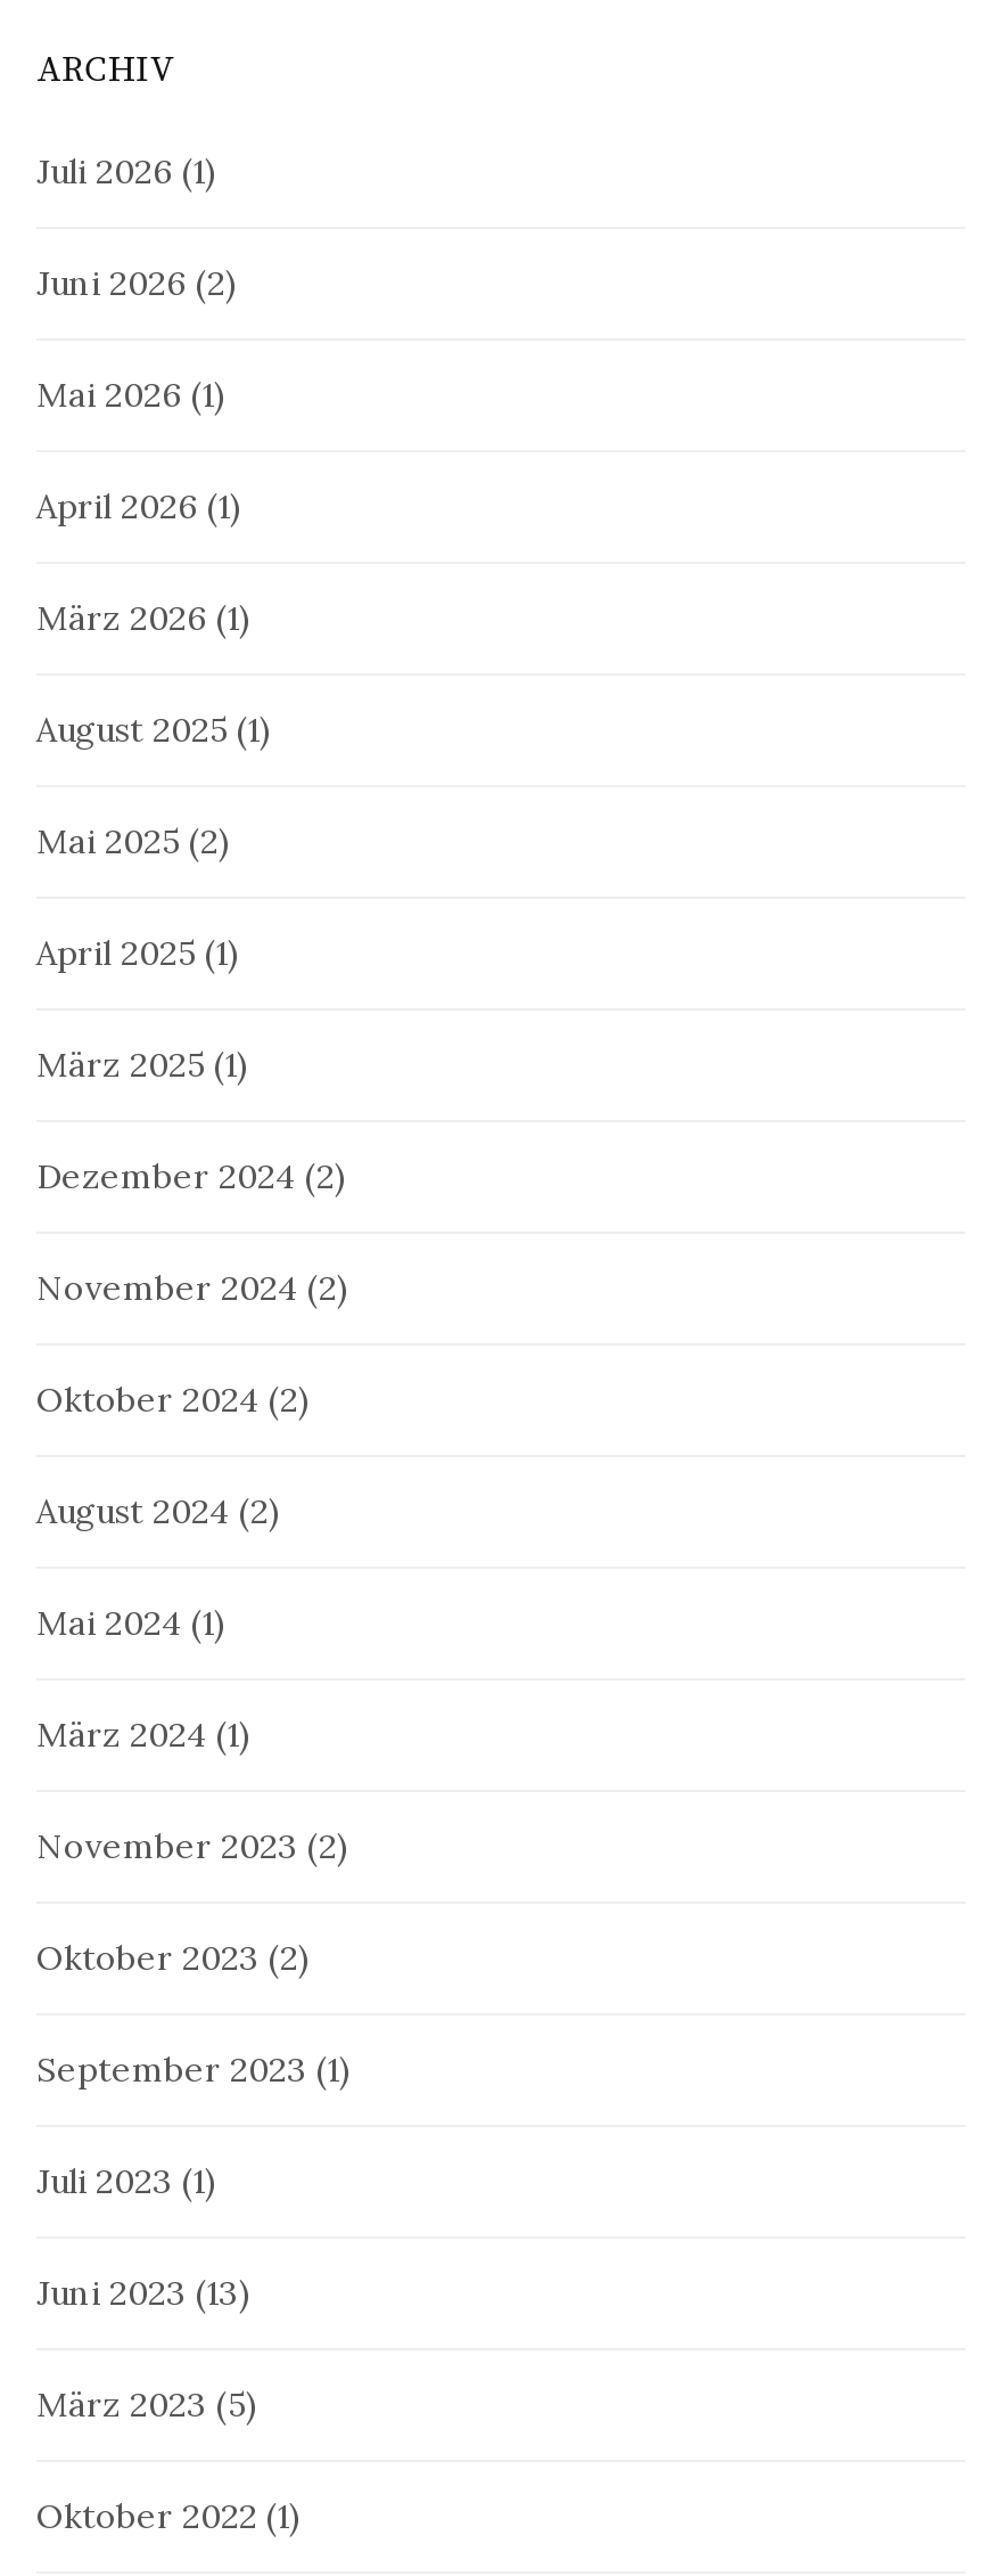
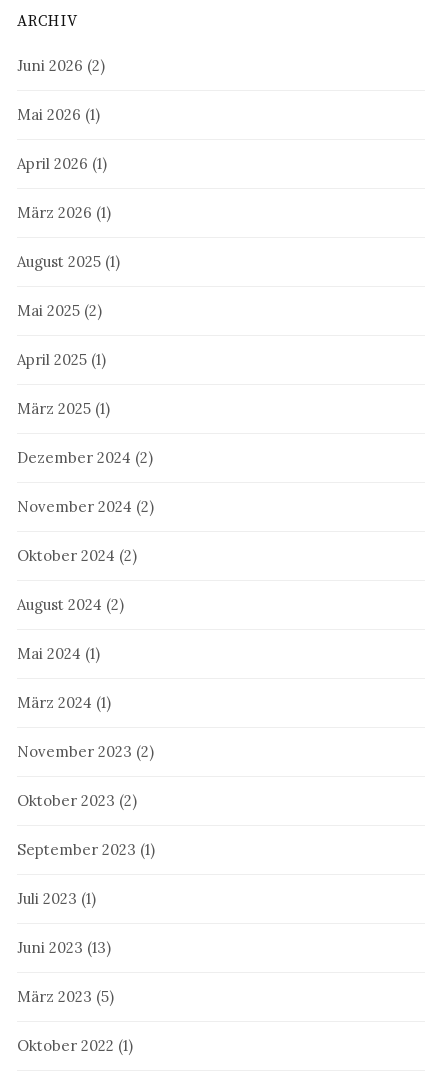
- Juli 2026 (1)
